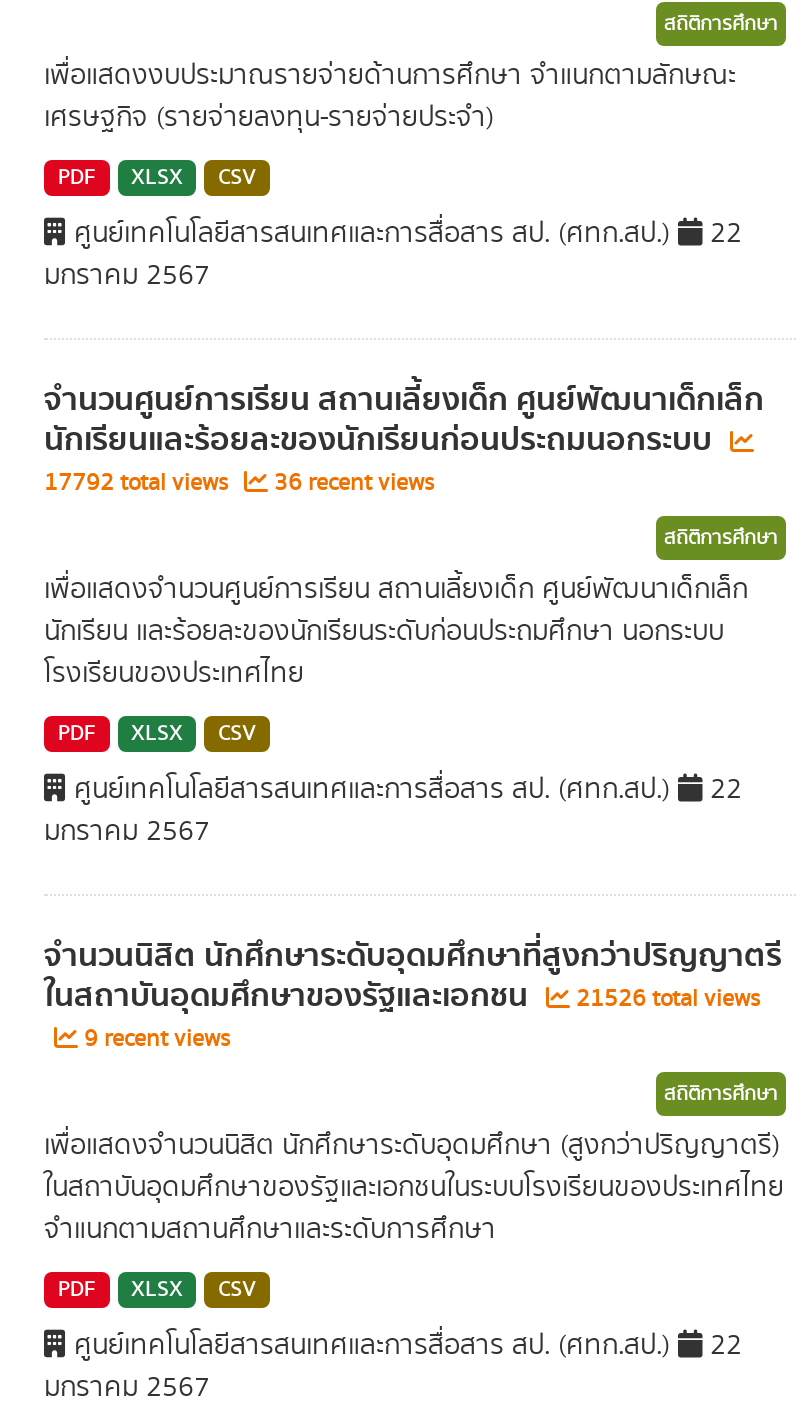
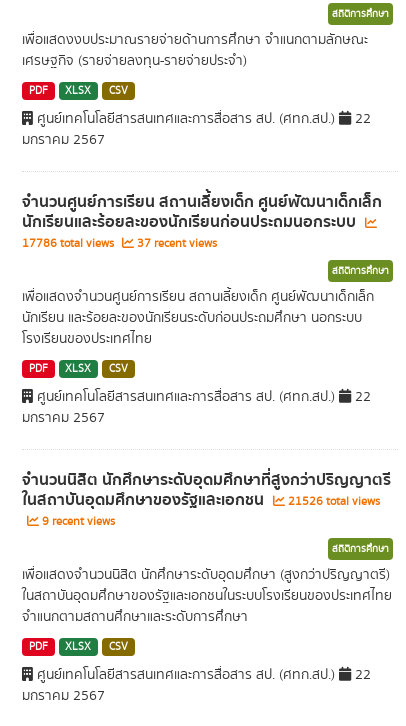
- 17792 total views
+ 17786 total views

- 36 recent views
+ 37 recent views
